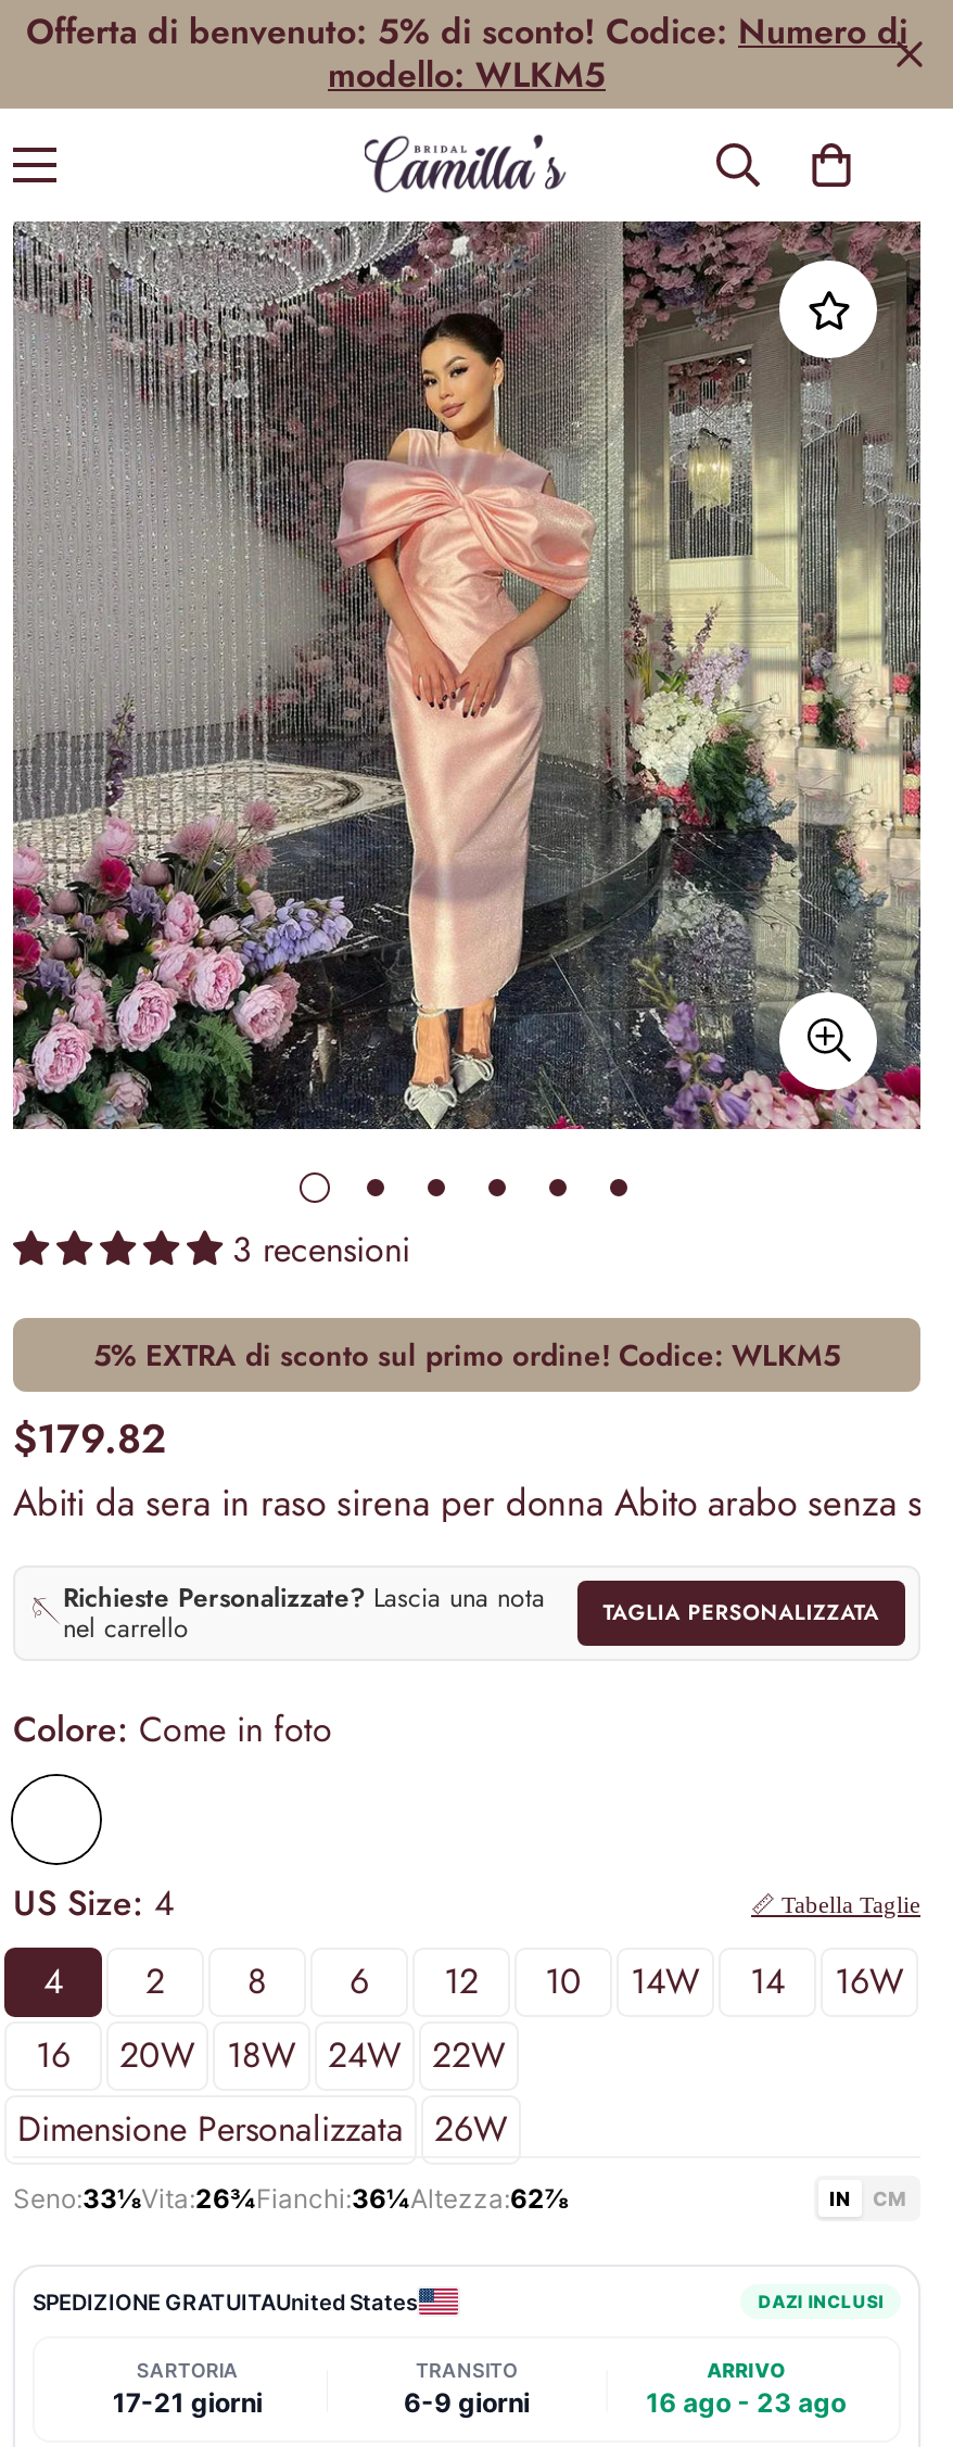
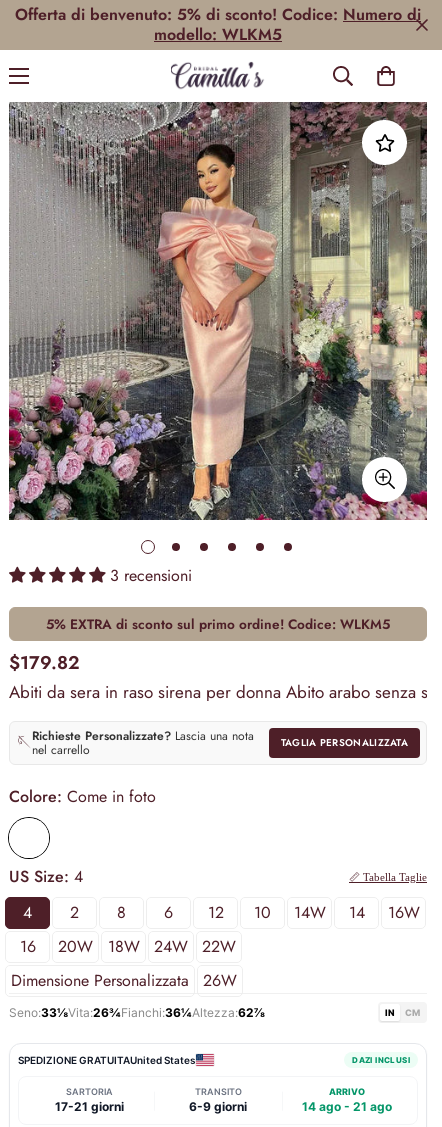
- 16 ago - 23 ago
+ 14 ago - 21 ago
